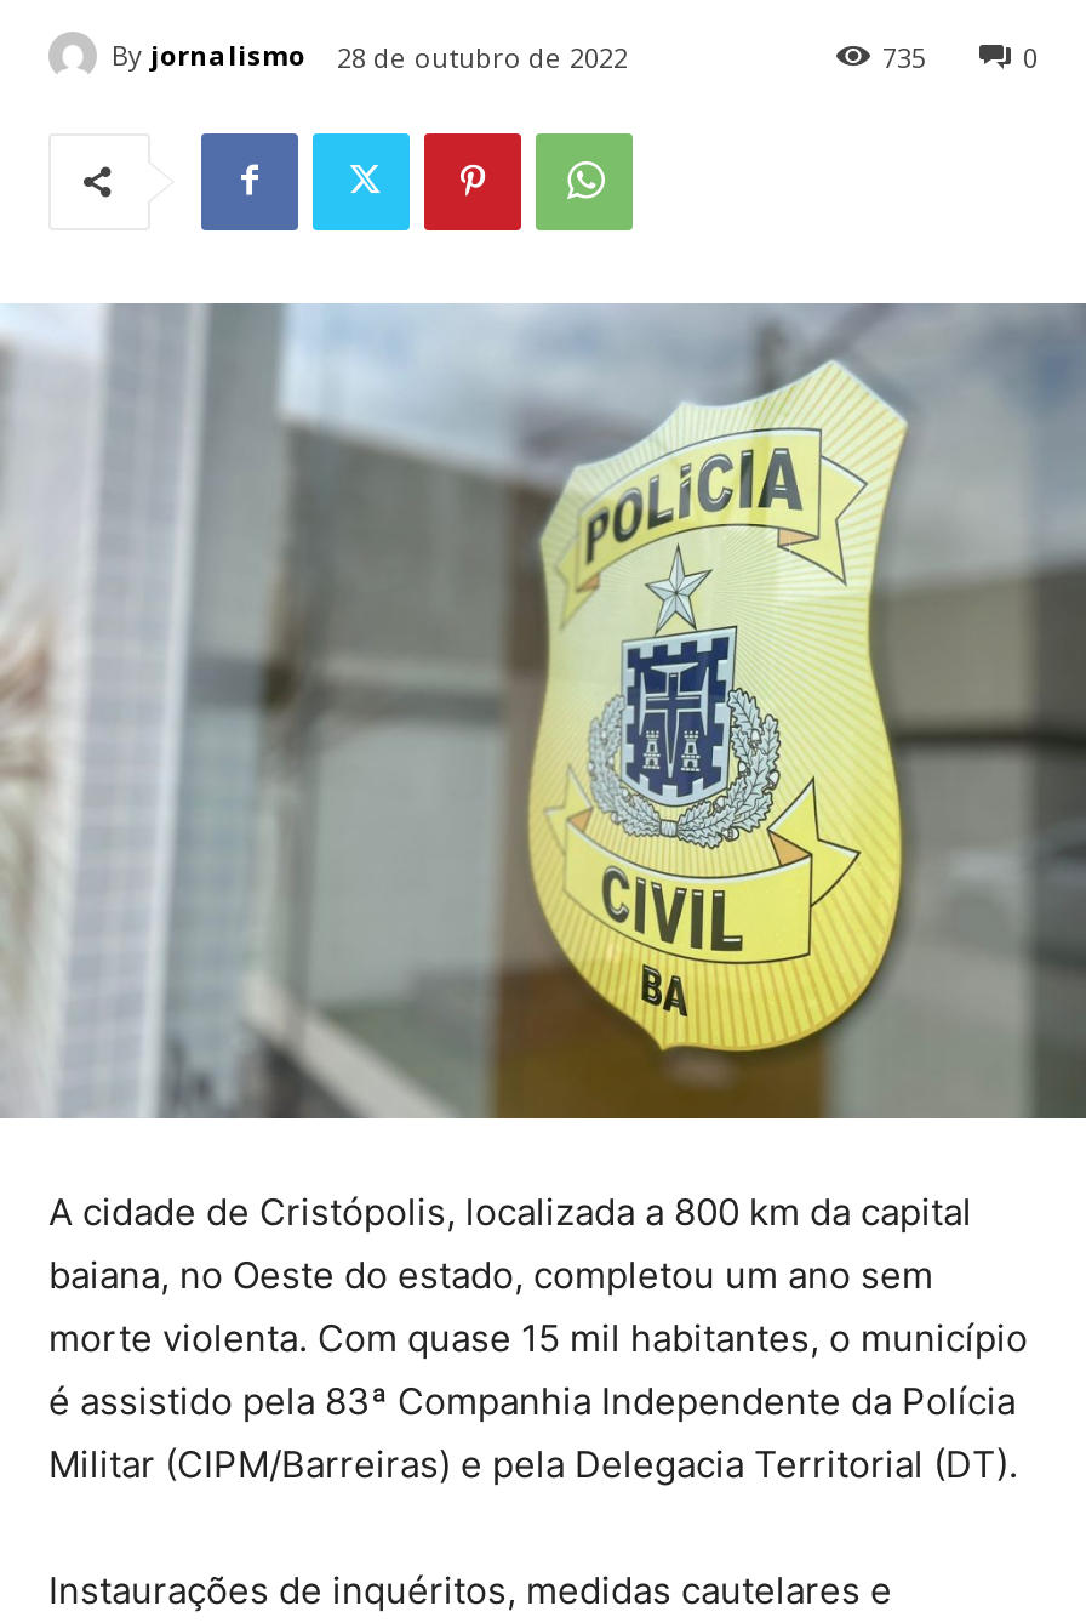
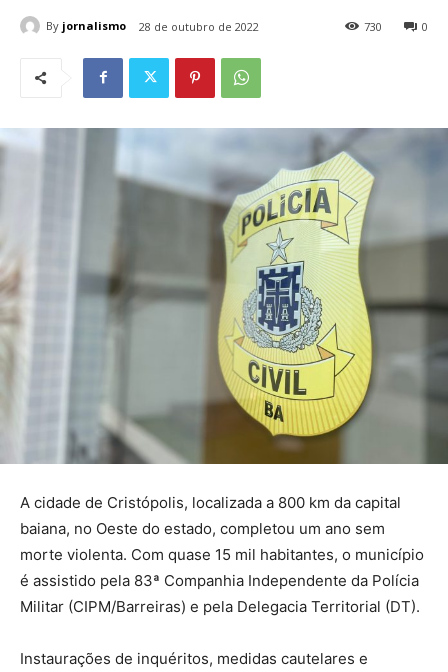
- 735
+ 730
